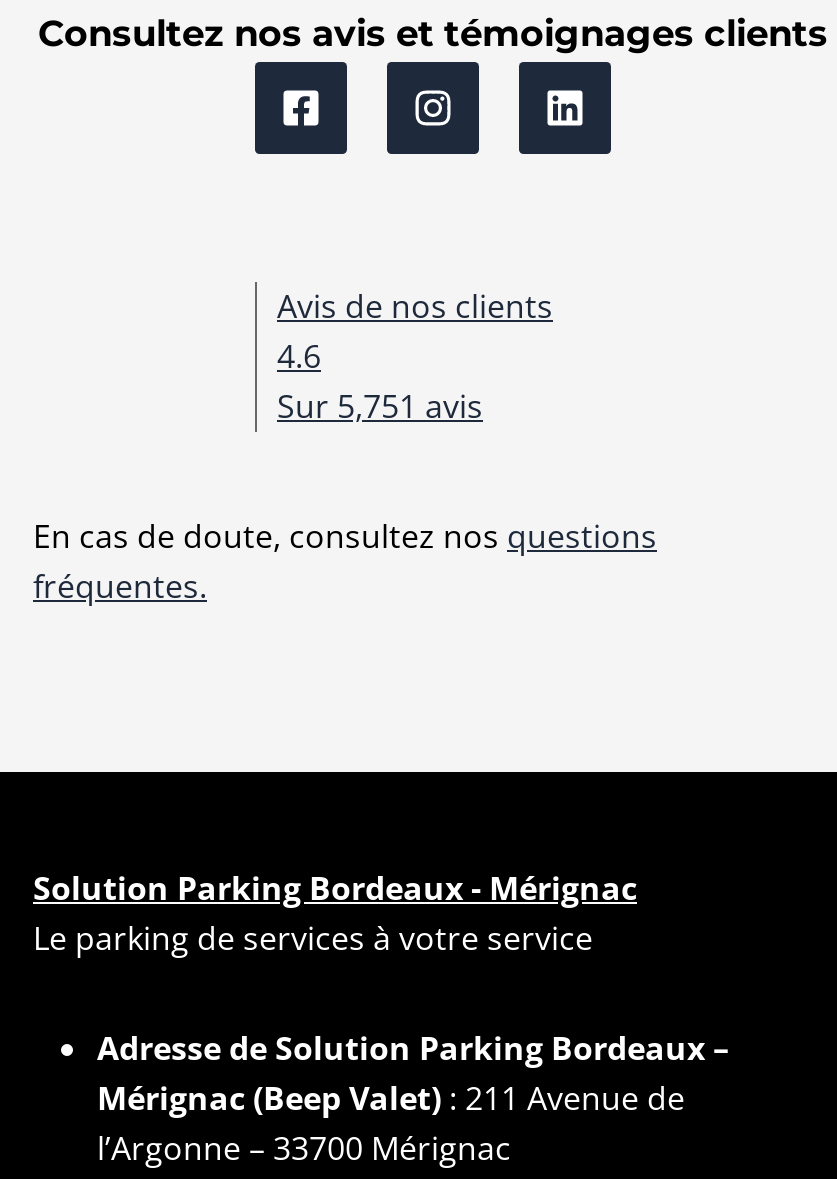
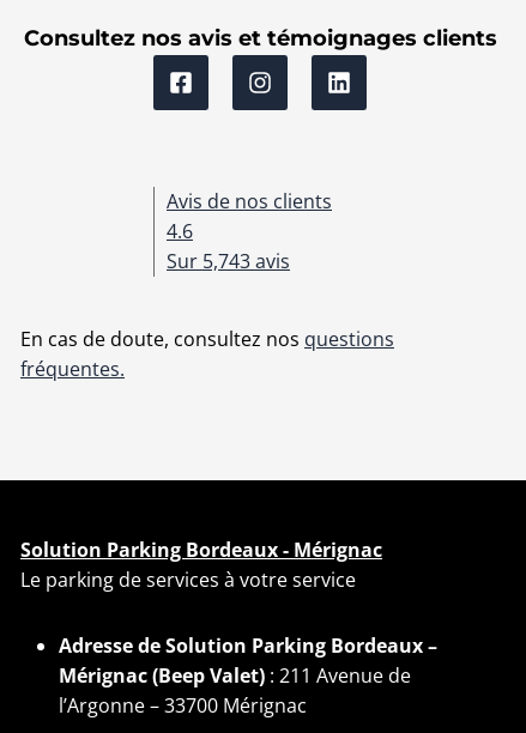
- Sur 5,751 avis
+ Sur 5,743 avis
